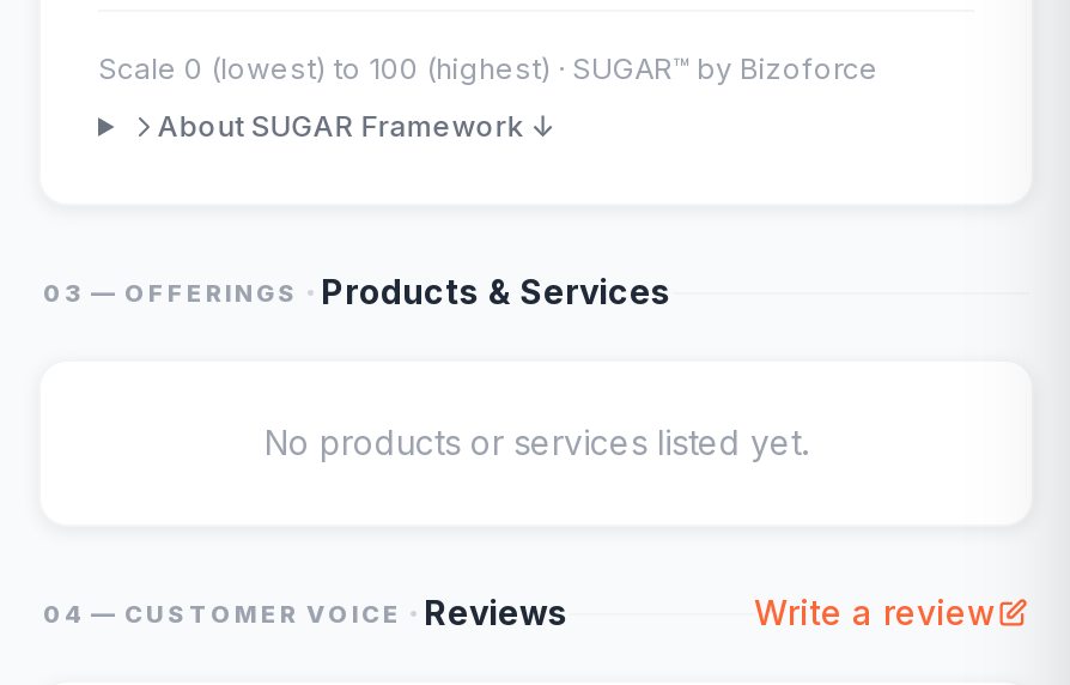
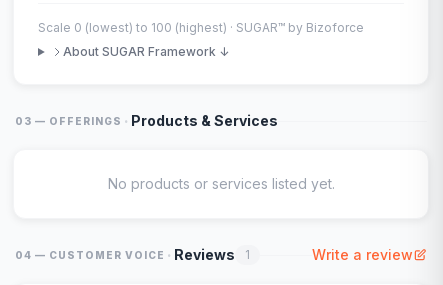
+ 1
